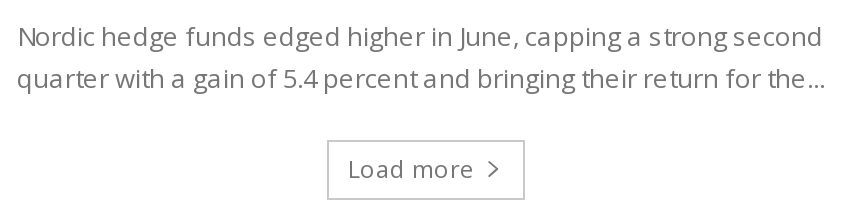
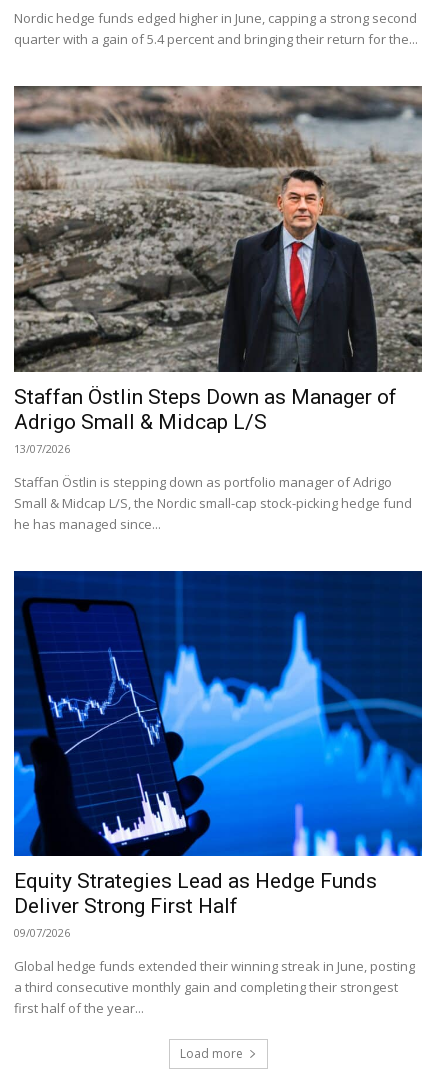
+ [image]
+ Staffan Östlin Steps Down as Manager of
+ Adrigo Small & Midcap L/S
+ 13/07/2026
+ Staffan Östlin is stepping down as portfolio manager of Adrigo
+ Small & Midcap L/S, the Nordic small-cap stock-picking hedge fund
+ he has managed since...

+ [image]
+ Equity Strategies Lead as Hedge Funds
+ Deliver Strong First Half
+ 09/07/2026
+ Global hedge funds extended their winning streak in June, posting
+ a third consecutive monthly gain and completing their strongest
+ first half of the year...
